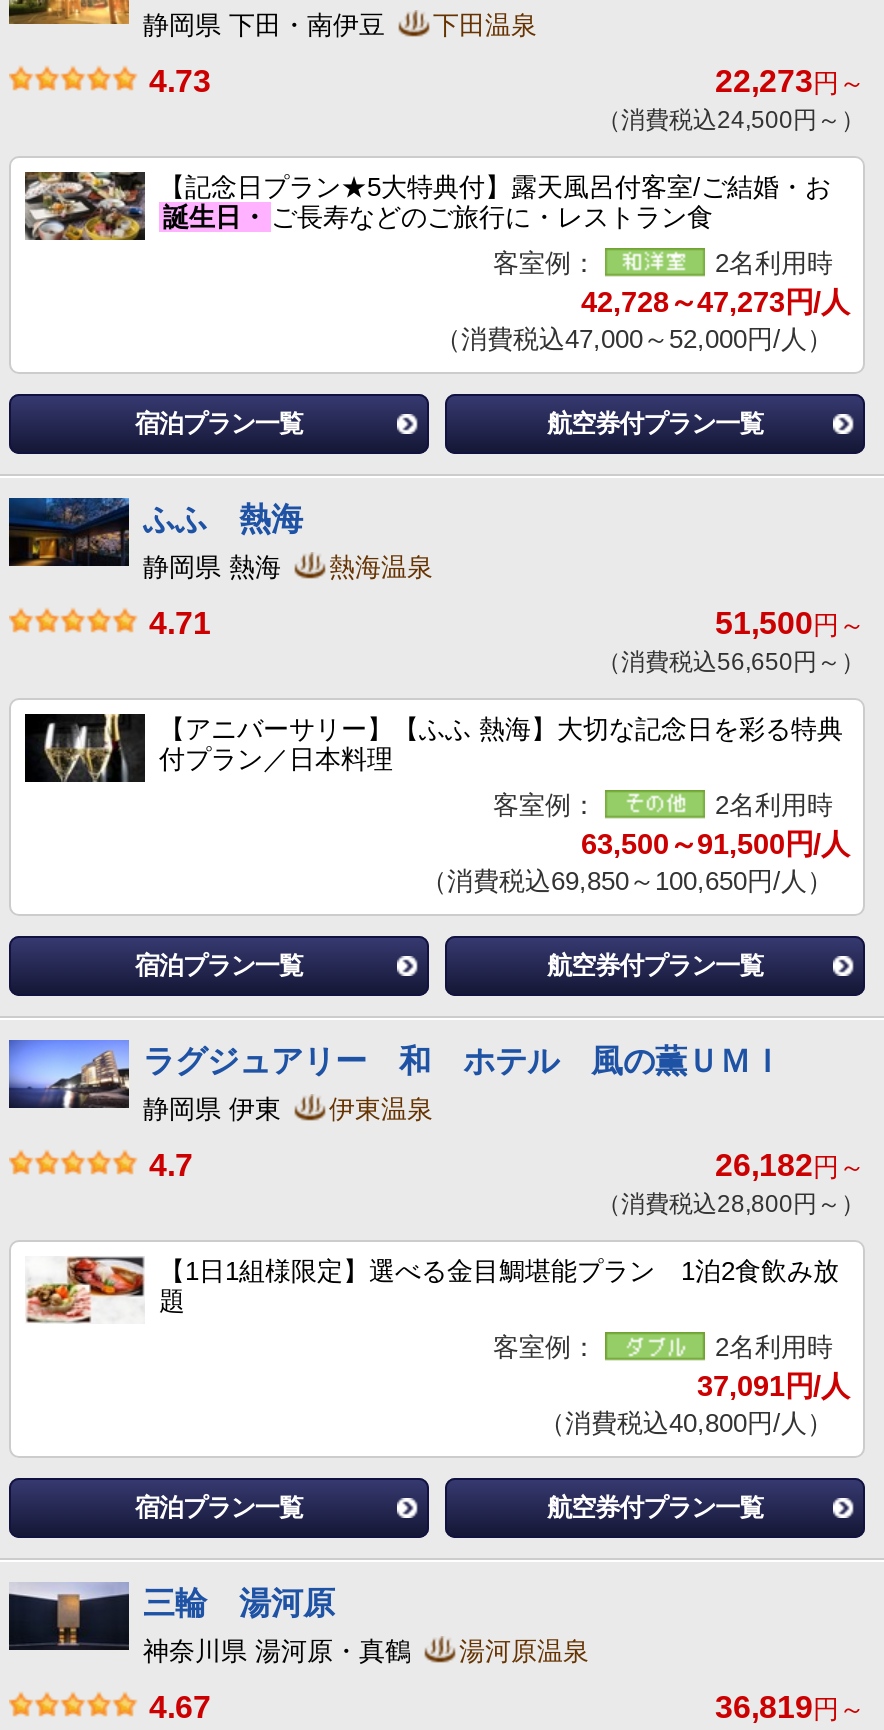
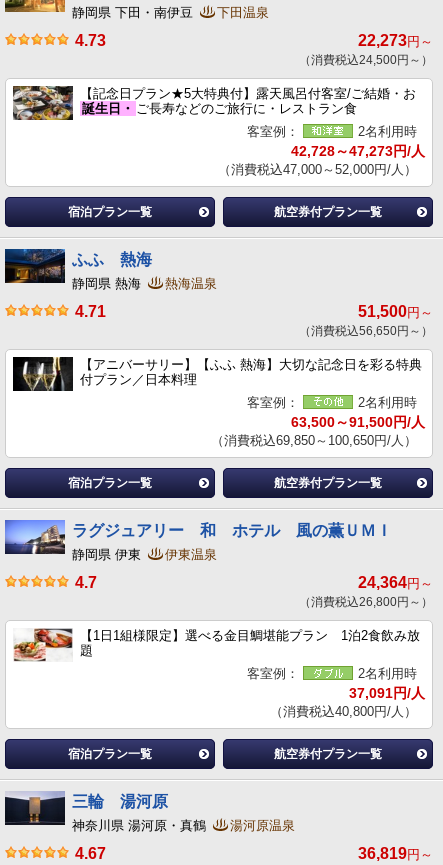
- 26,182円～
+ 24,364円～

- （消費税込28,800円～）
+ （消費税込26,800円～）
